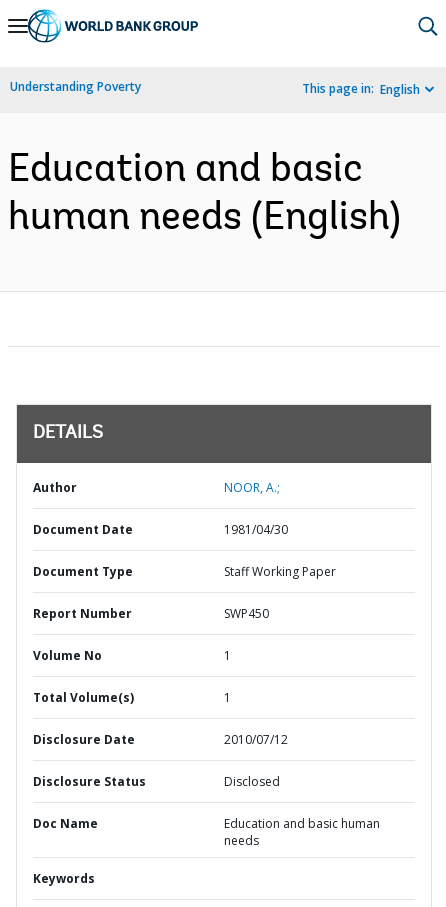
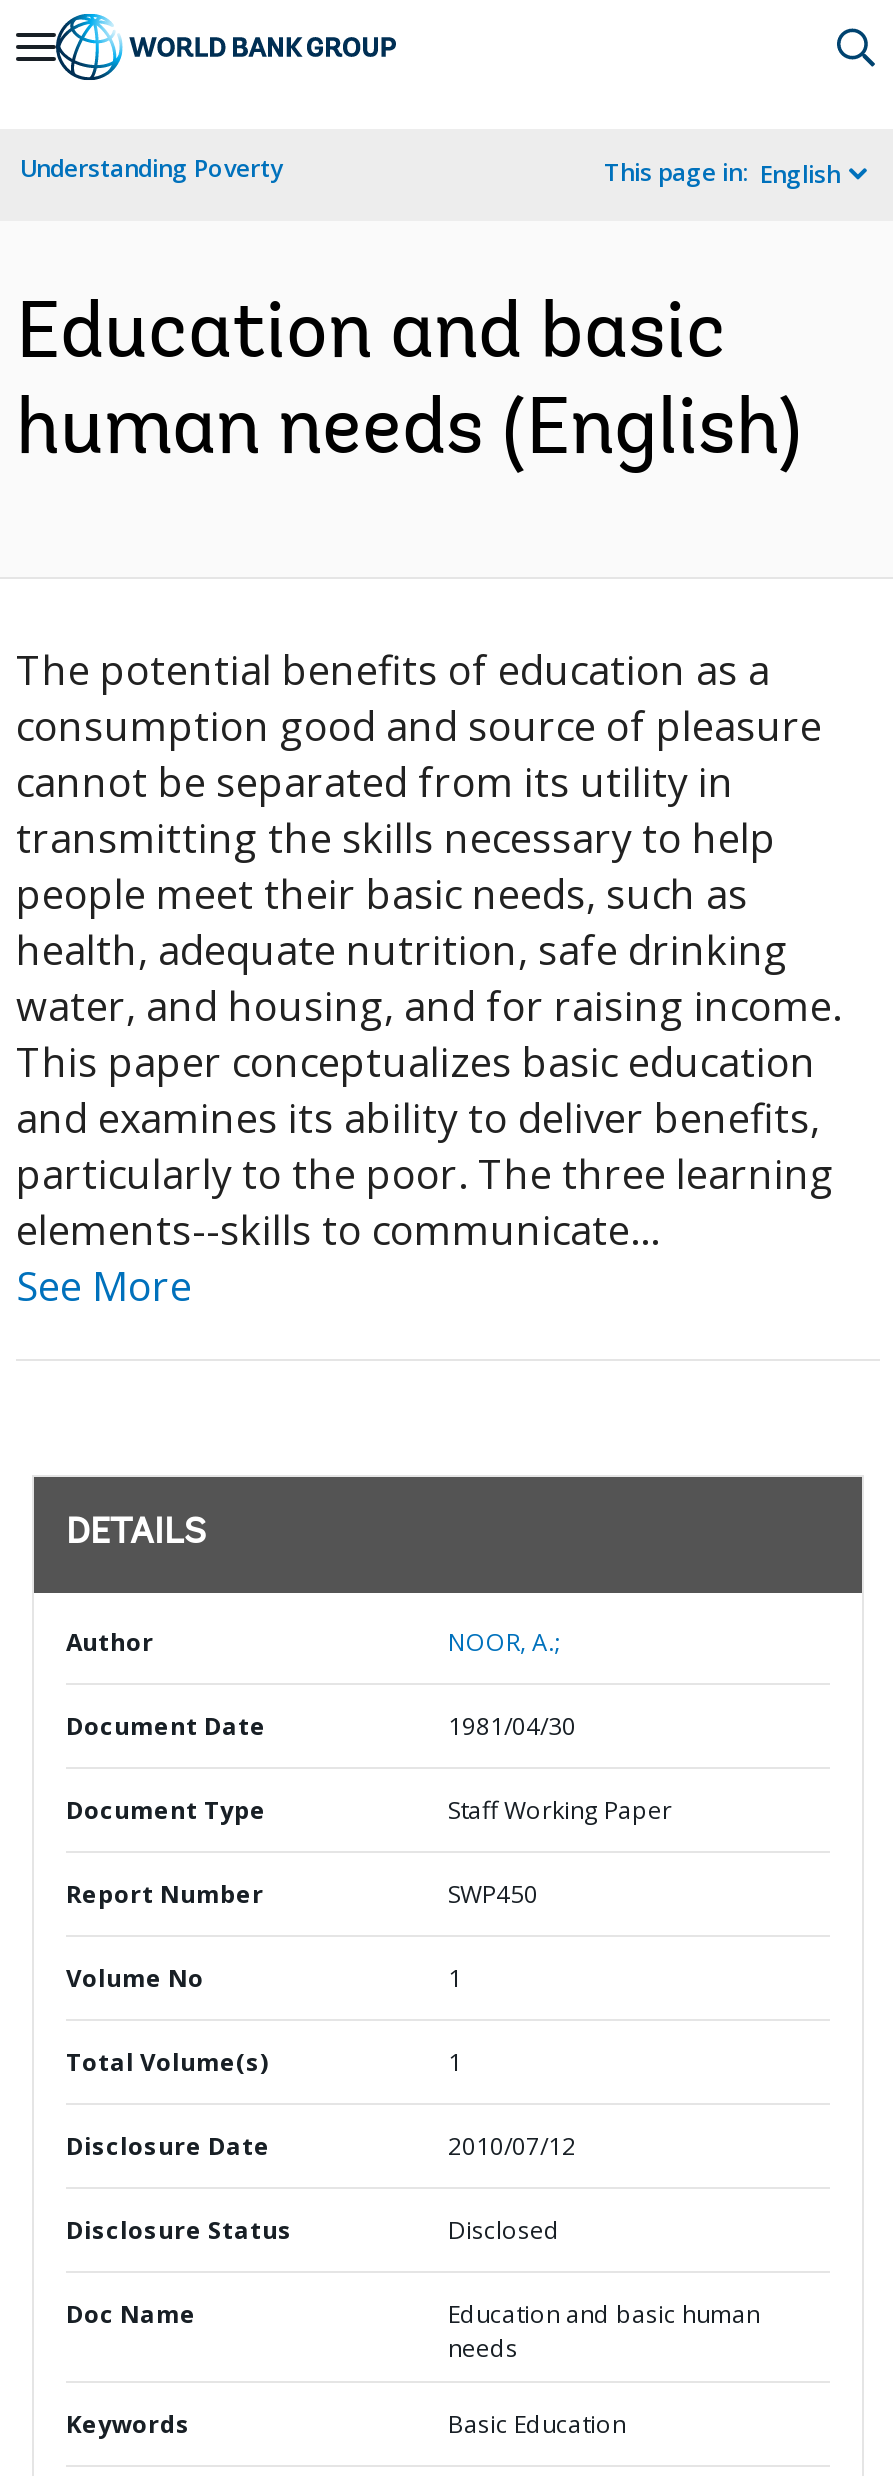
+ The potential benefits of education as a
+ consumption good and source of pleasure
+ cannot be separated from its utility in
+ transmitting the skills necessary to help
+ people meet their basic needs, such as
+ health, adequate nutrition, safe drinking
+ water, and housing, and for raising income.
+ This paper conceptualizes basic education
+ and examines its ability to deliver benefits,
+ particularly to the poor. The three learning
+ elements--skills to communicate...
+ See More

+ Basic Education
